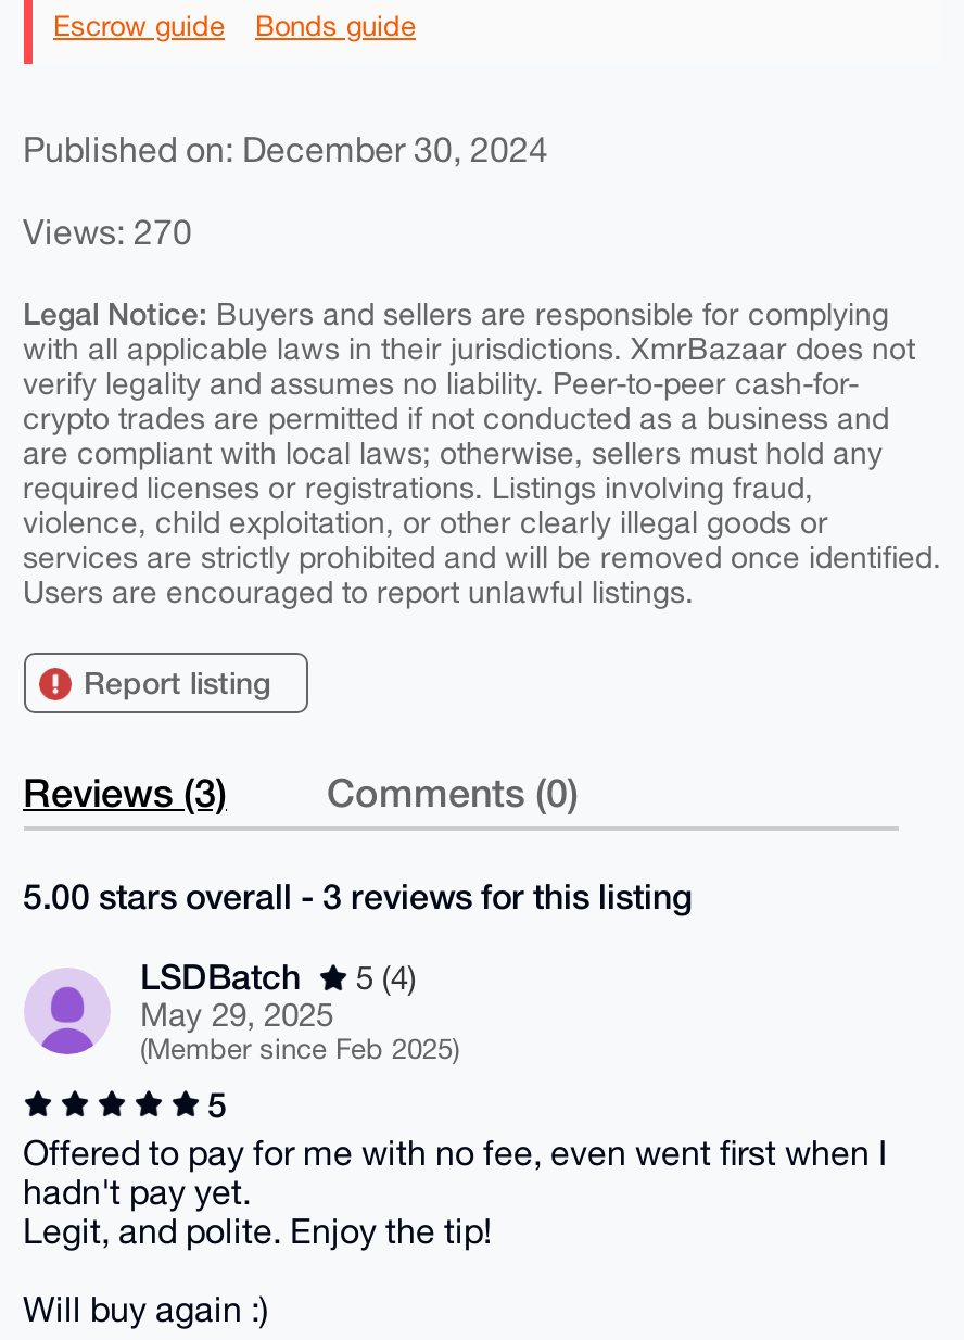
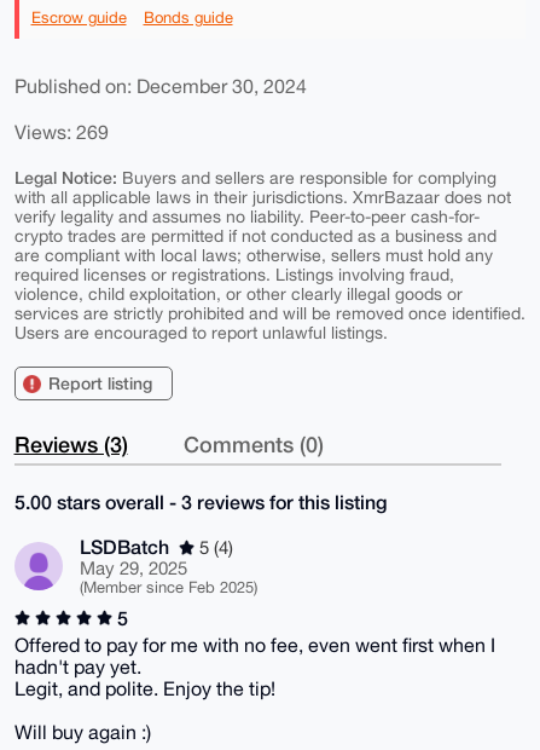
- Views: 270
+ Views: 269
